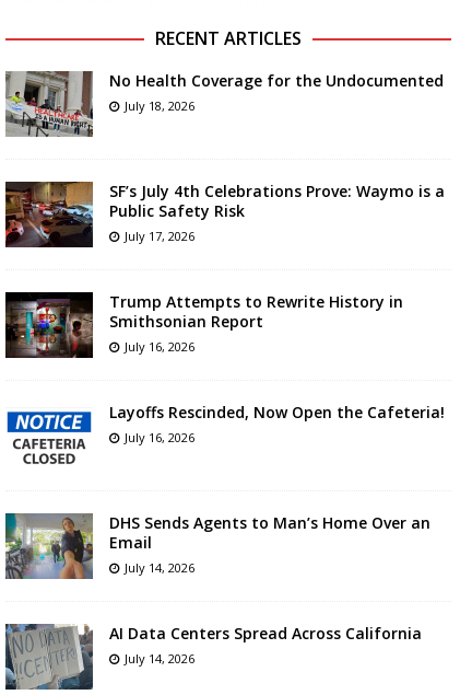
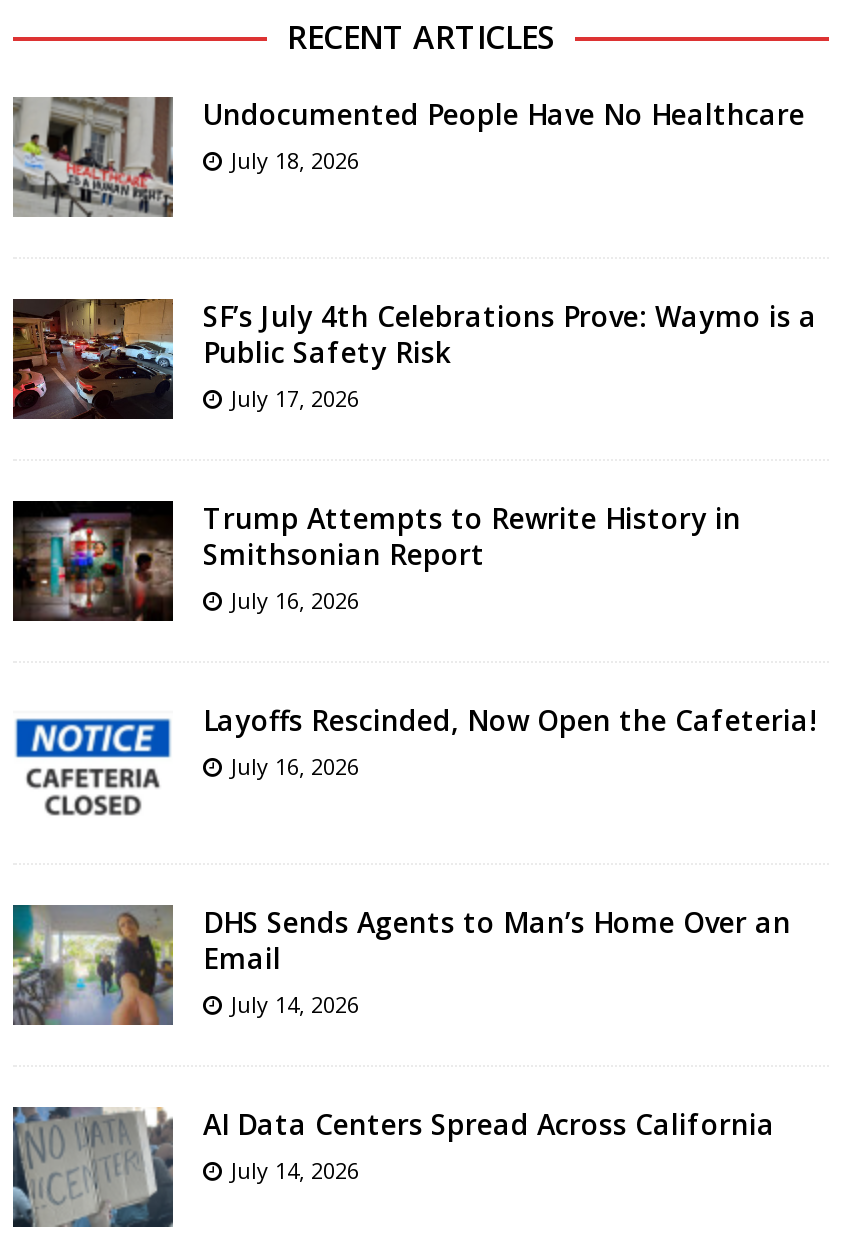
- No Health Coverage for the Undocumented
+ Undocumented People Have No Healthcare
